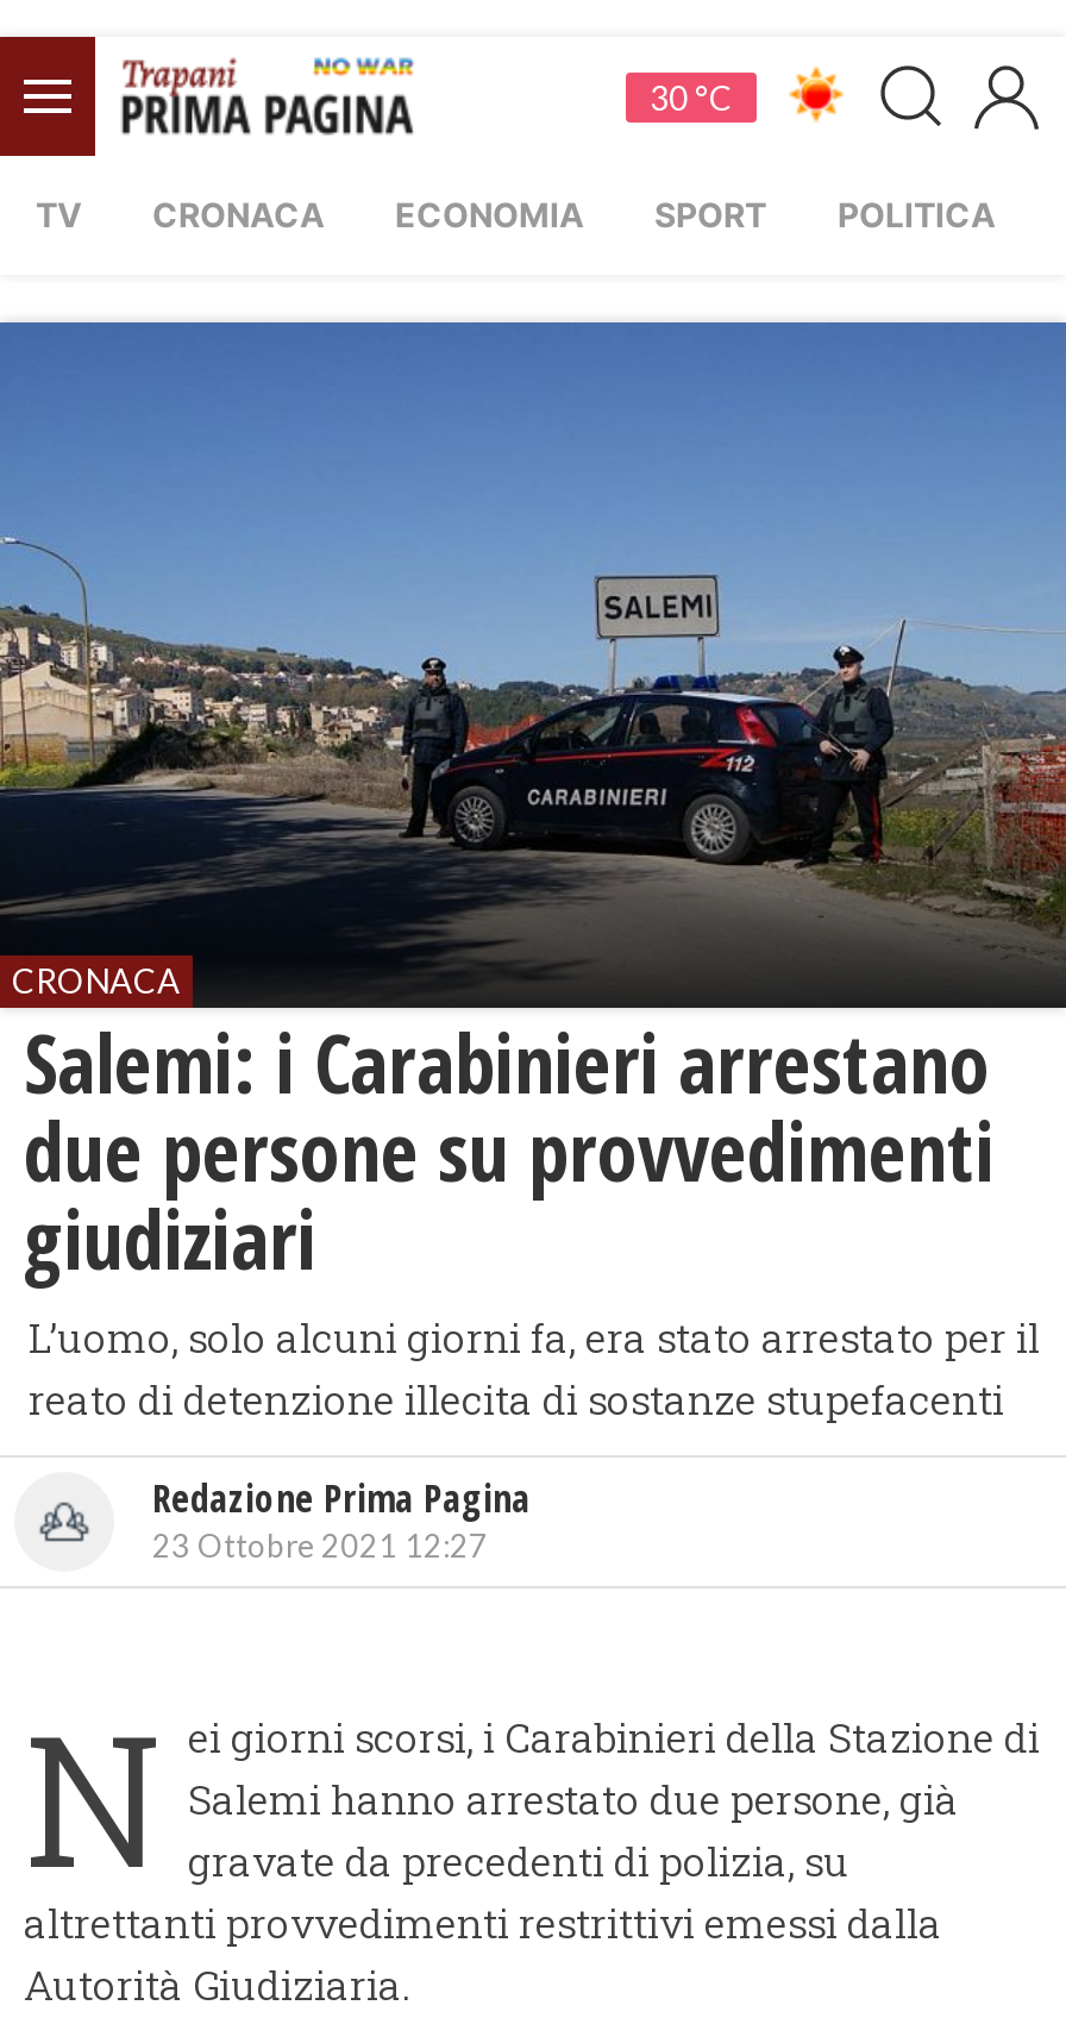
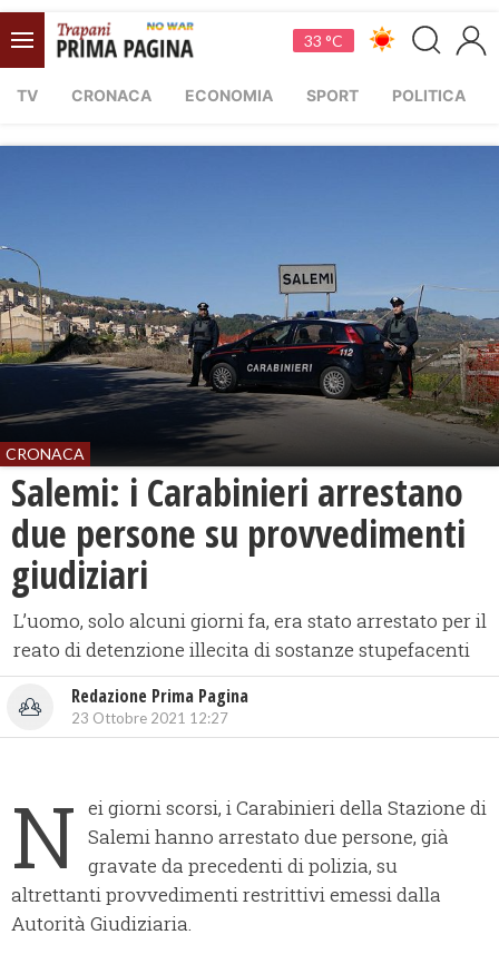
- 30 °C
+ 33 °C
